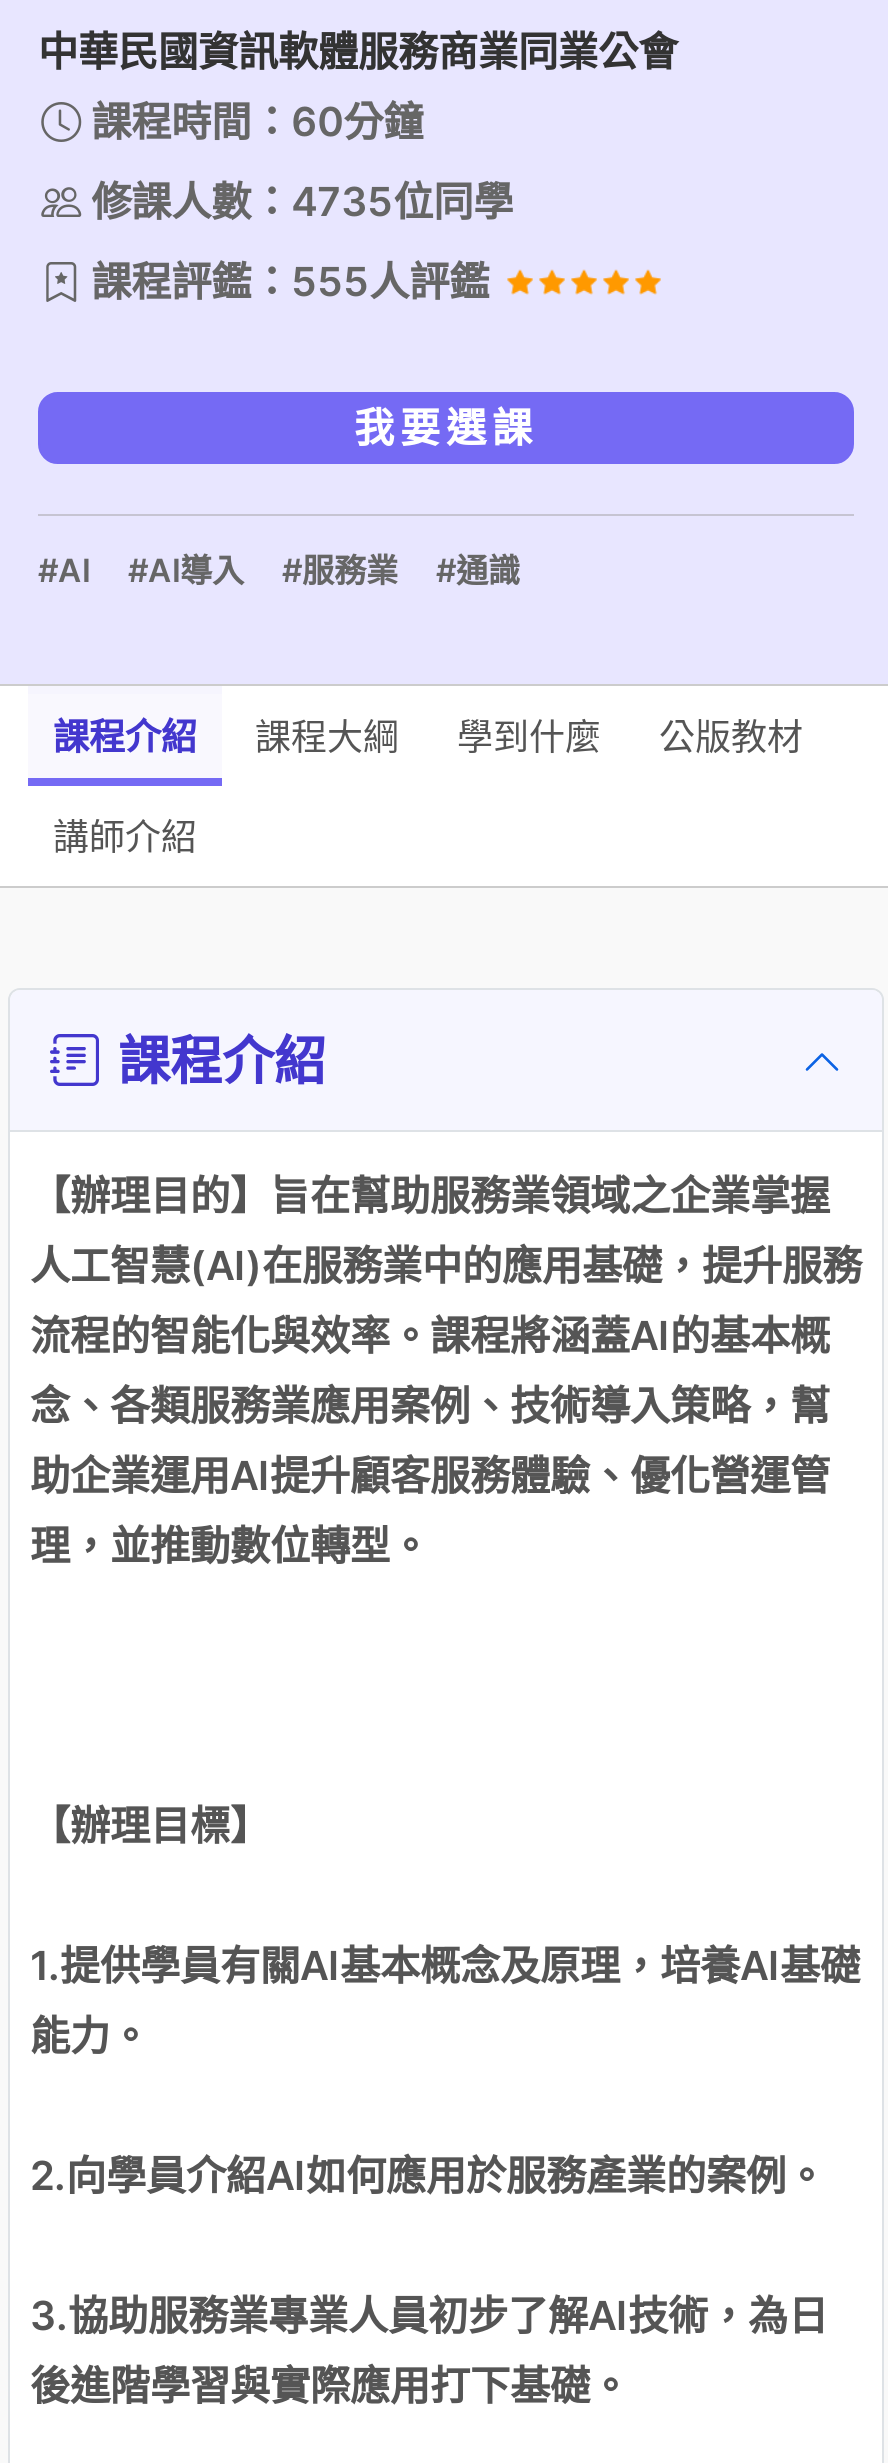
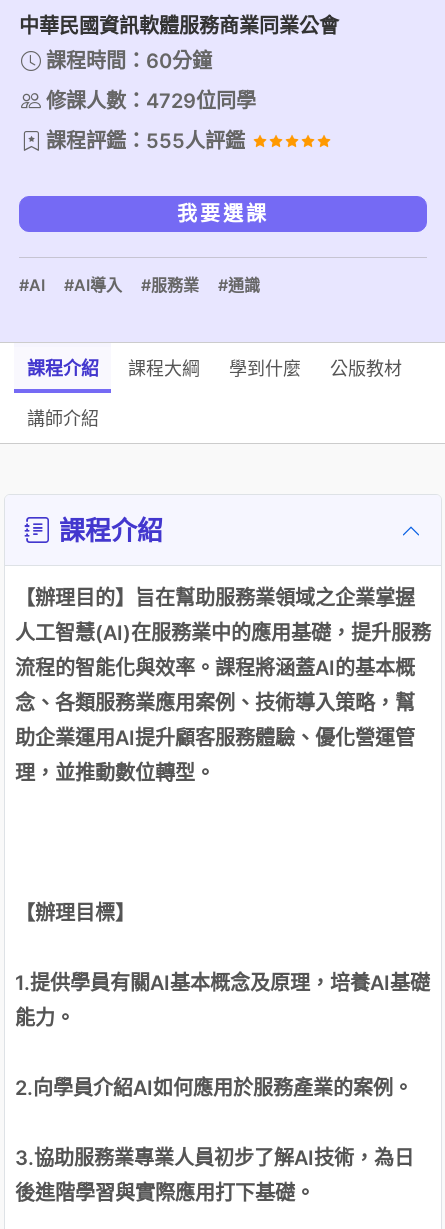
- 修課人數：4735位同學
+ 修課人數：4729位同學
